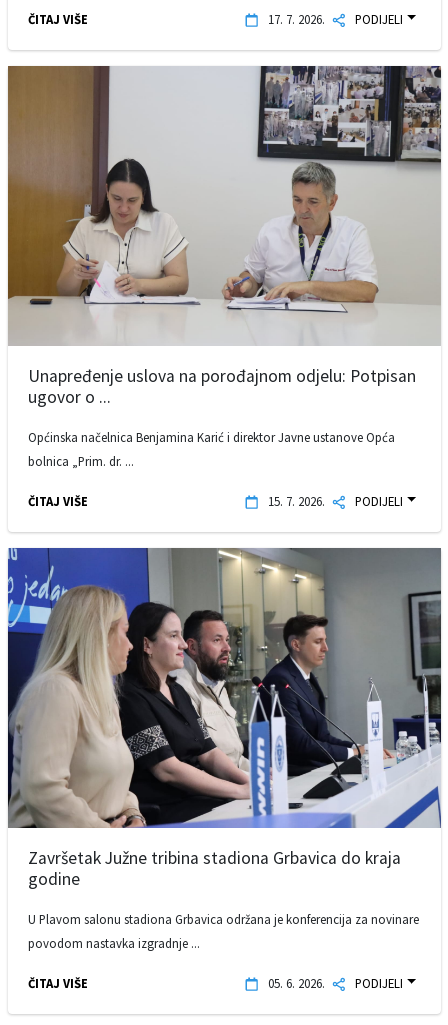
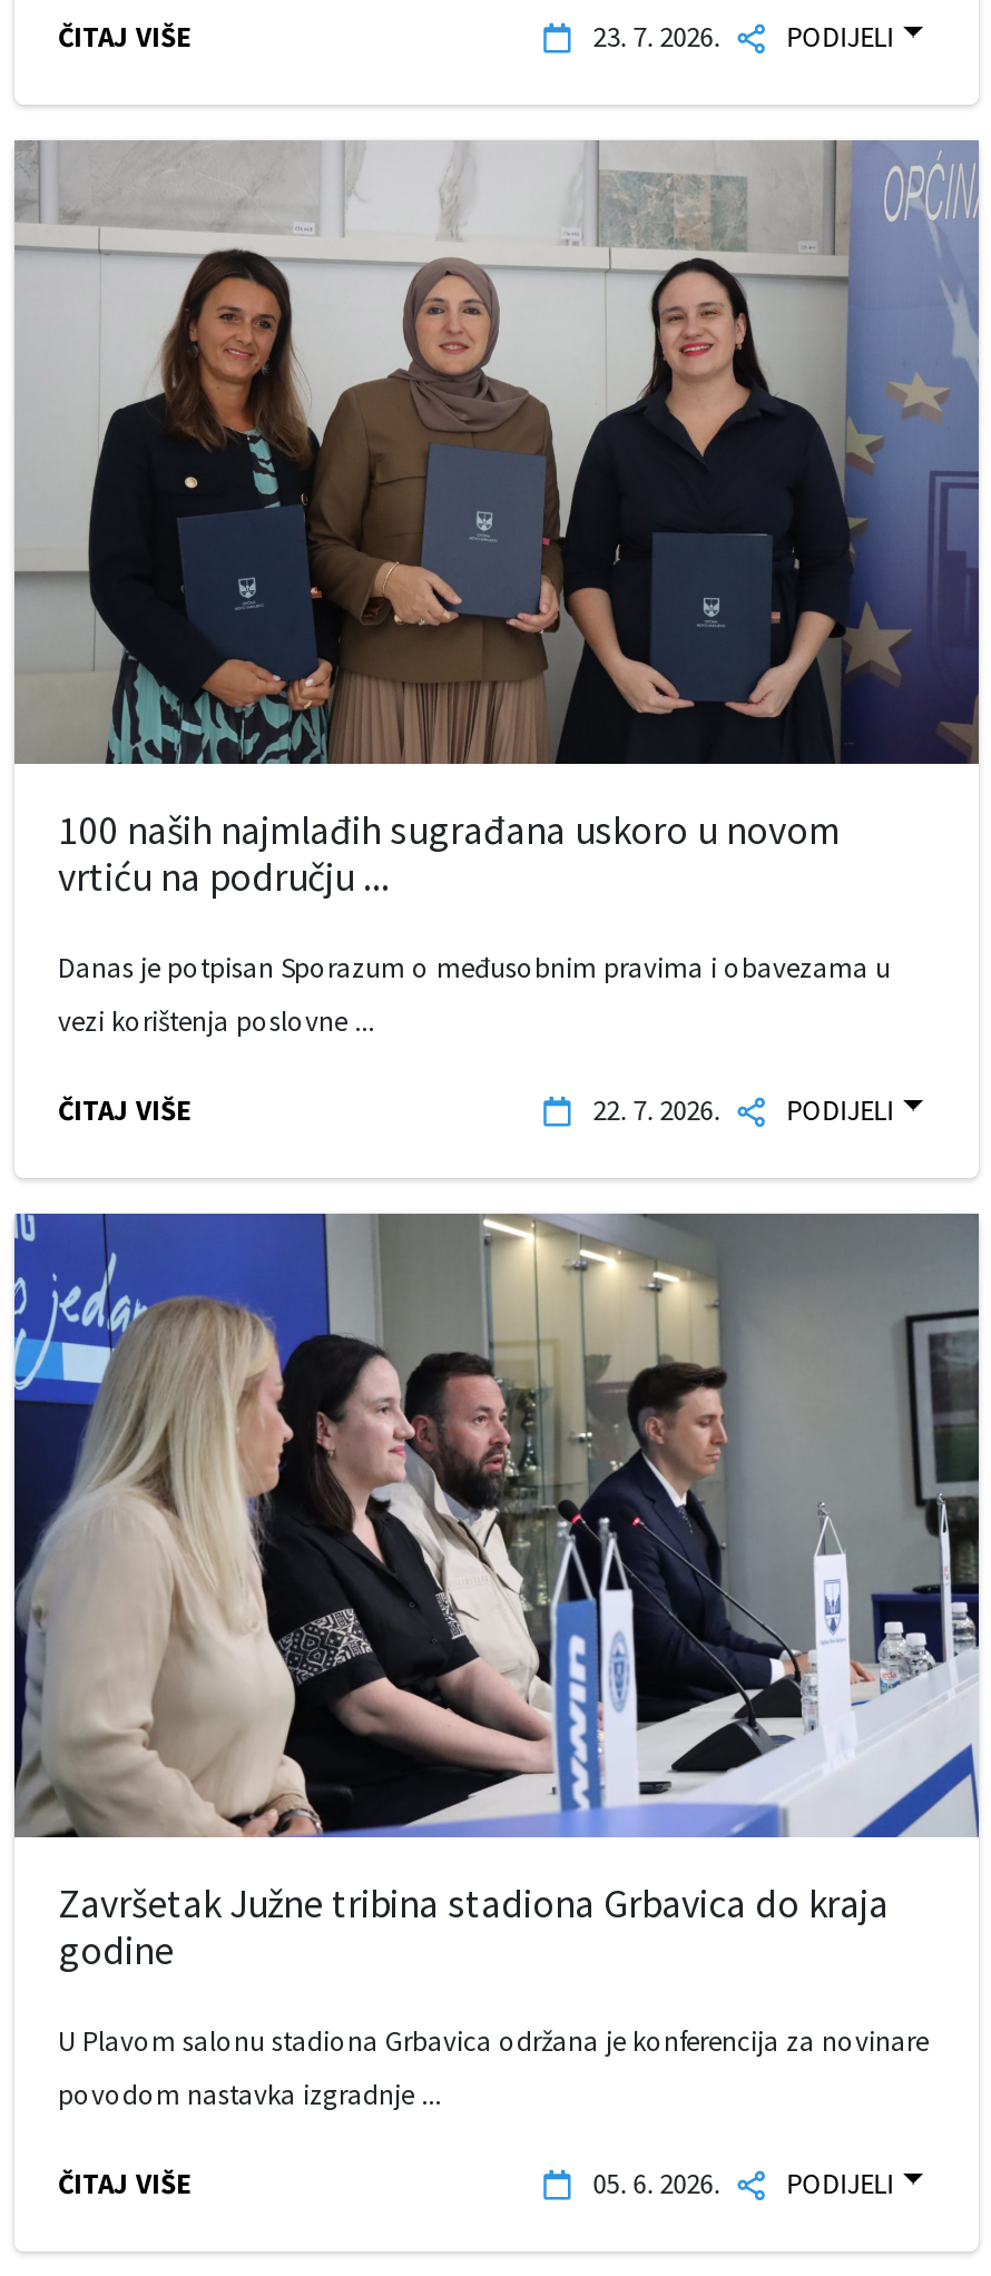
- 17. 7. 2026. PODIJELI
+ 23. 7. 2026. PODIJELI

- [image]
- Unapređenje uslova na porođajnom odjelu: Potpisan
- ugovor o ...
+ [image]
+ 100 naših najmlađih sugrađana uskoro u novom
+ vrtiću na području ...

- Općinska načelnica Benjamina Karić i direktor Javne ustanove Opća
+ Danas je potpisan Sporazum o međusobnim pravima i obavezama u

- bolnica „Prim. dr. ...
+ vezi korištenja poslovne ...

- 15. 7. 2026. PODIJELI
+ 22. 7. 2026. PODIJELI
